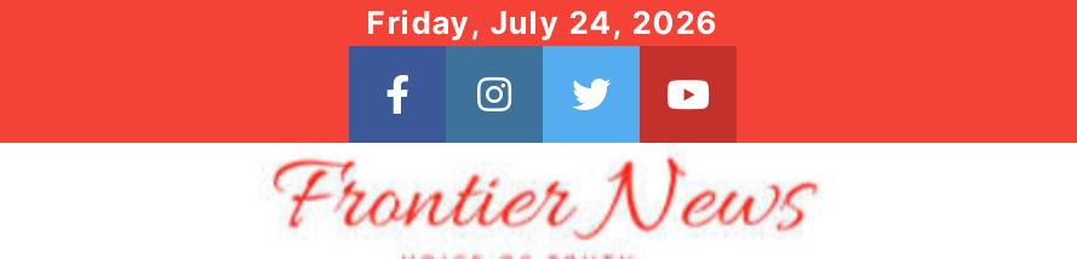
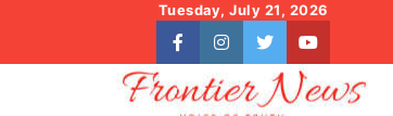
- Friday, July 24, 2026
+ Tuesday, July 21, 2026
